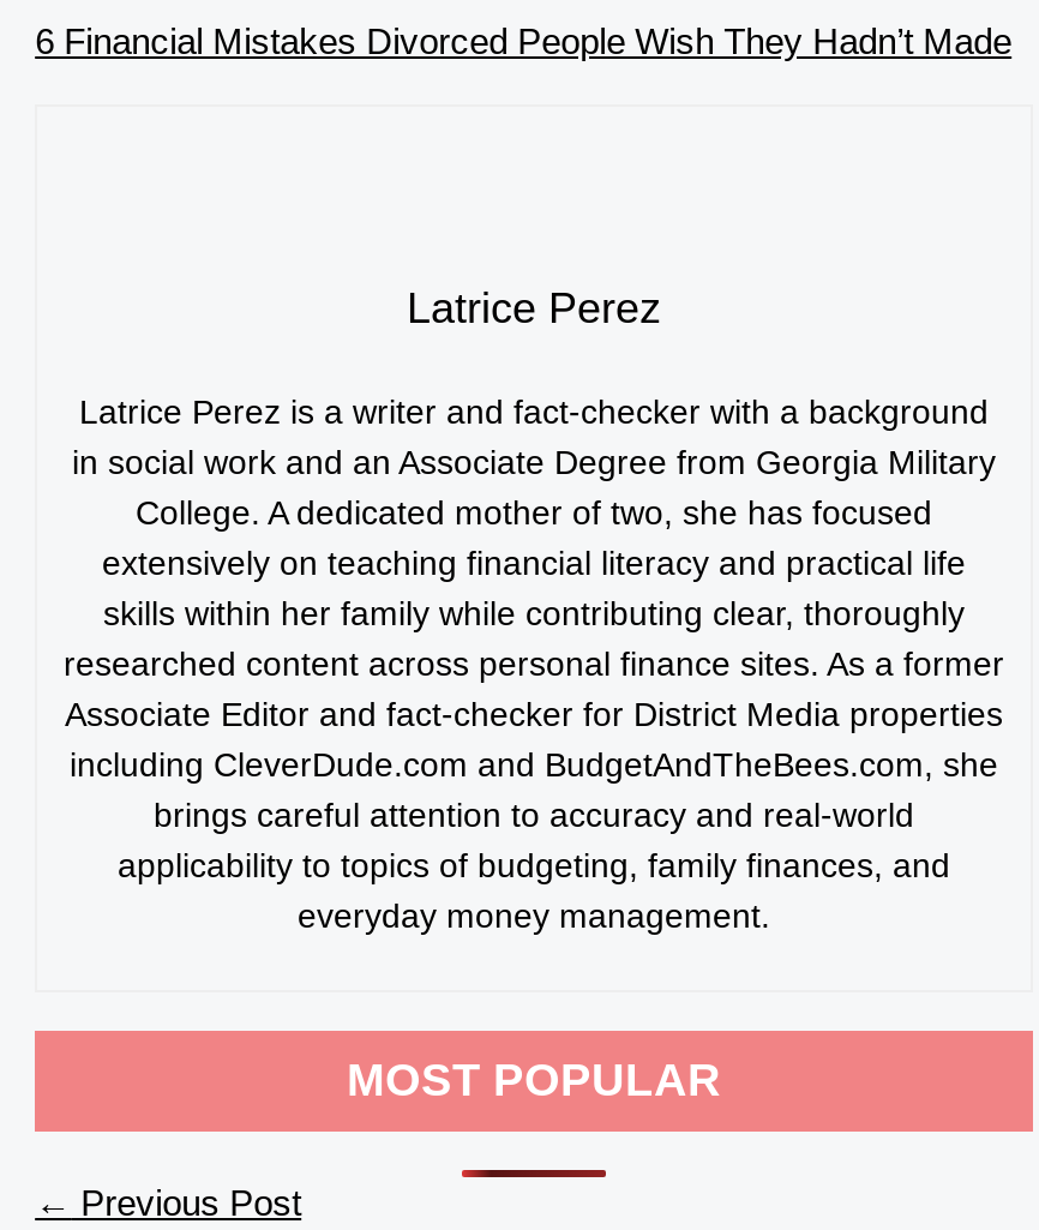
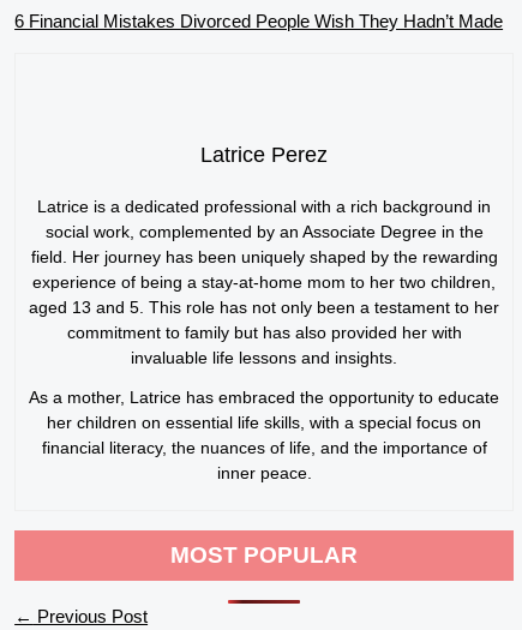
- Latrice Perez is a writer and fact-checker with a background
- in social work and an Associate Degree from Georgia Military
- College. A dedicated mother of two, she has focused
- extensively on teaching financial literacy and practical life
- skills within her family while contributing clear, thoroughly
- researched content across personal finance sites. As a former
- Associate Editor and fact-checker for District Media properties
- including CleverDude.com and BudgetAndTheBees.com, she
- brings careful attention to accuracy and real-world
- applicability to topics of budgeting, family finances, and
- everyday money management.
+ Latrice is a dedicated professional with a rich background in
+ social work, complemented by an Associate Degree in the
+ field. Her journey has been uniquely shaped by the rewarding
+ experience of being a stay-at-home mom to her two children,
+ aged 13 and 5. This role has not only been a testament to her
+ commitment to family but has also provided her with
+ invaluable life lessons and insights.
+ As a mother, Latrice has embraced the opportunity to educate
+ her children on essential life skills, with a special focus on
+ financial literacy, the nuances of life, and the importance of
+ inner peace.
